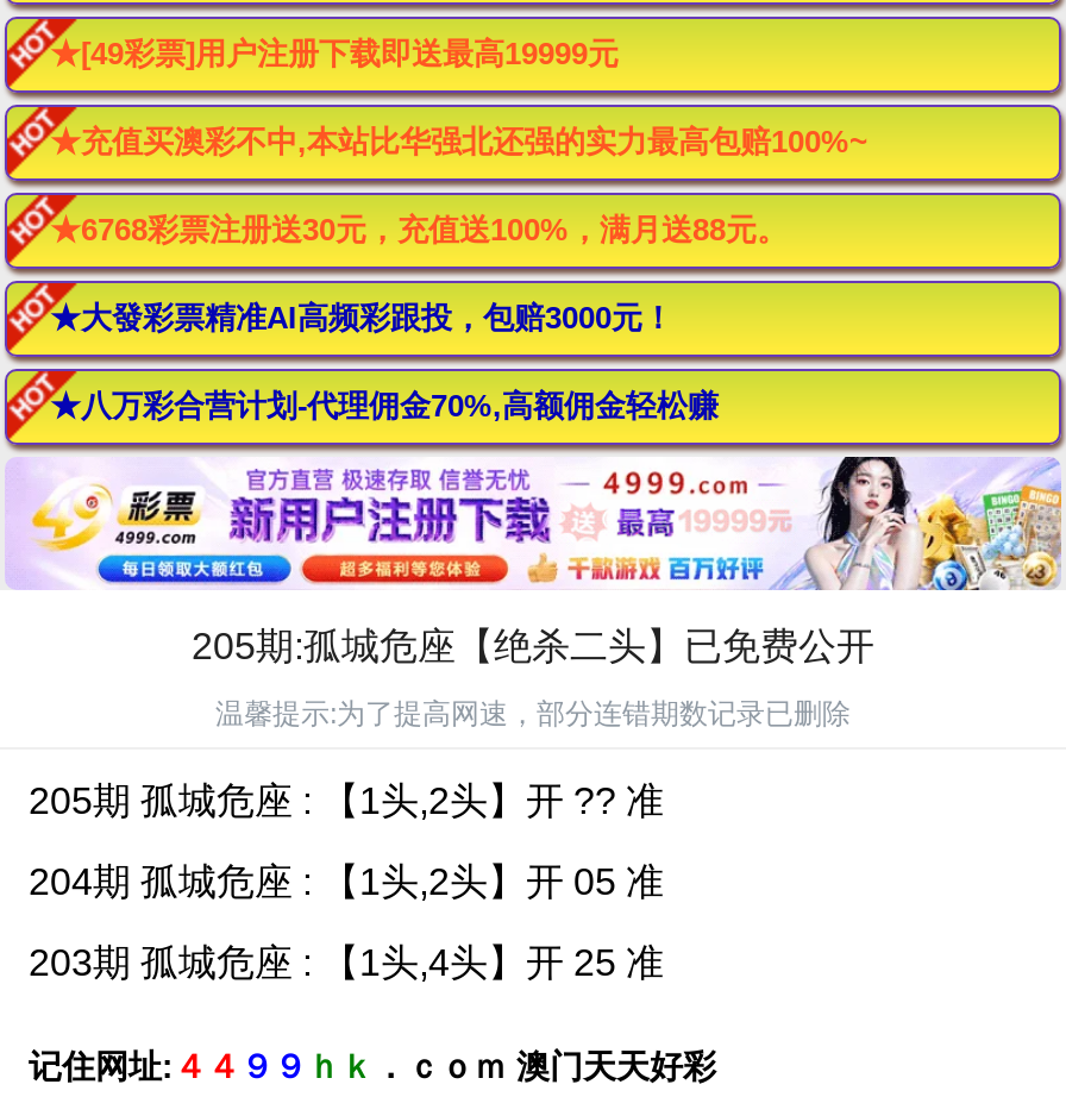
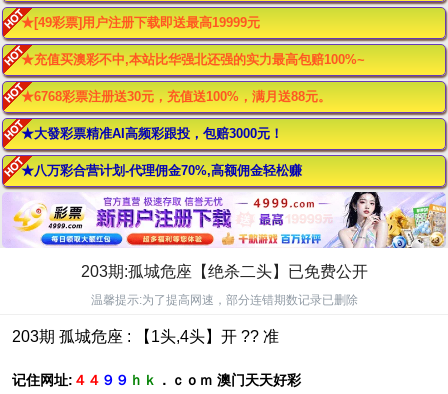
- 205期:孤城危座【绝杀二头】已免费公开
+ 203期:孤城危座【绝杀二头】已免费公开

- 205期 孤城危座 : 【1头,2头】开 ?? 准
- 204期 孤城危座 : 【1头,2头】开 05 准
- 203期 孤城危座 : 【1头,4头】开 25 准
+ 203期 孤城危座 : 【1头,4头】开 ?? 准
